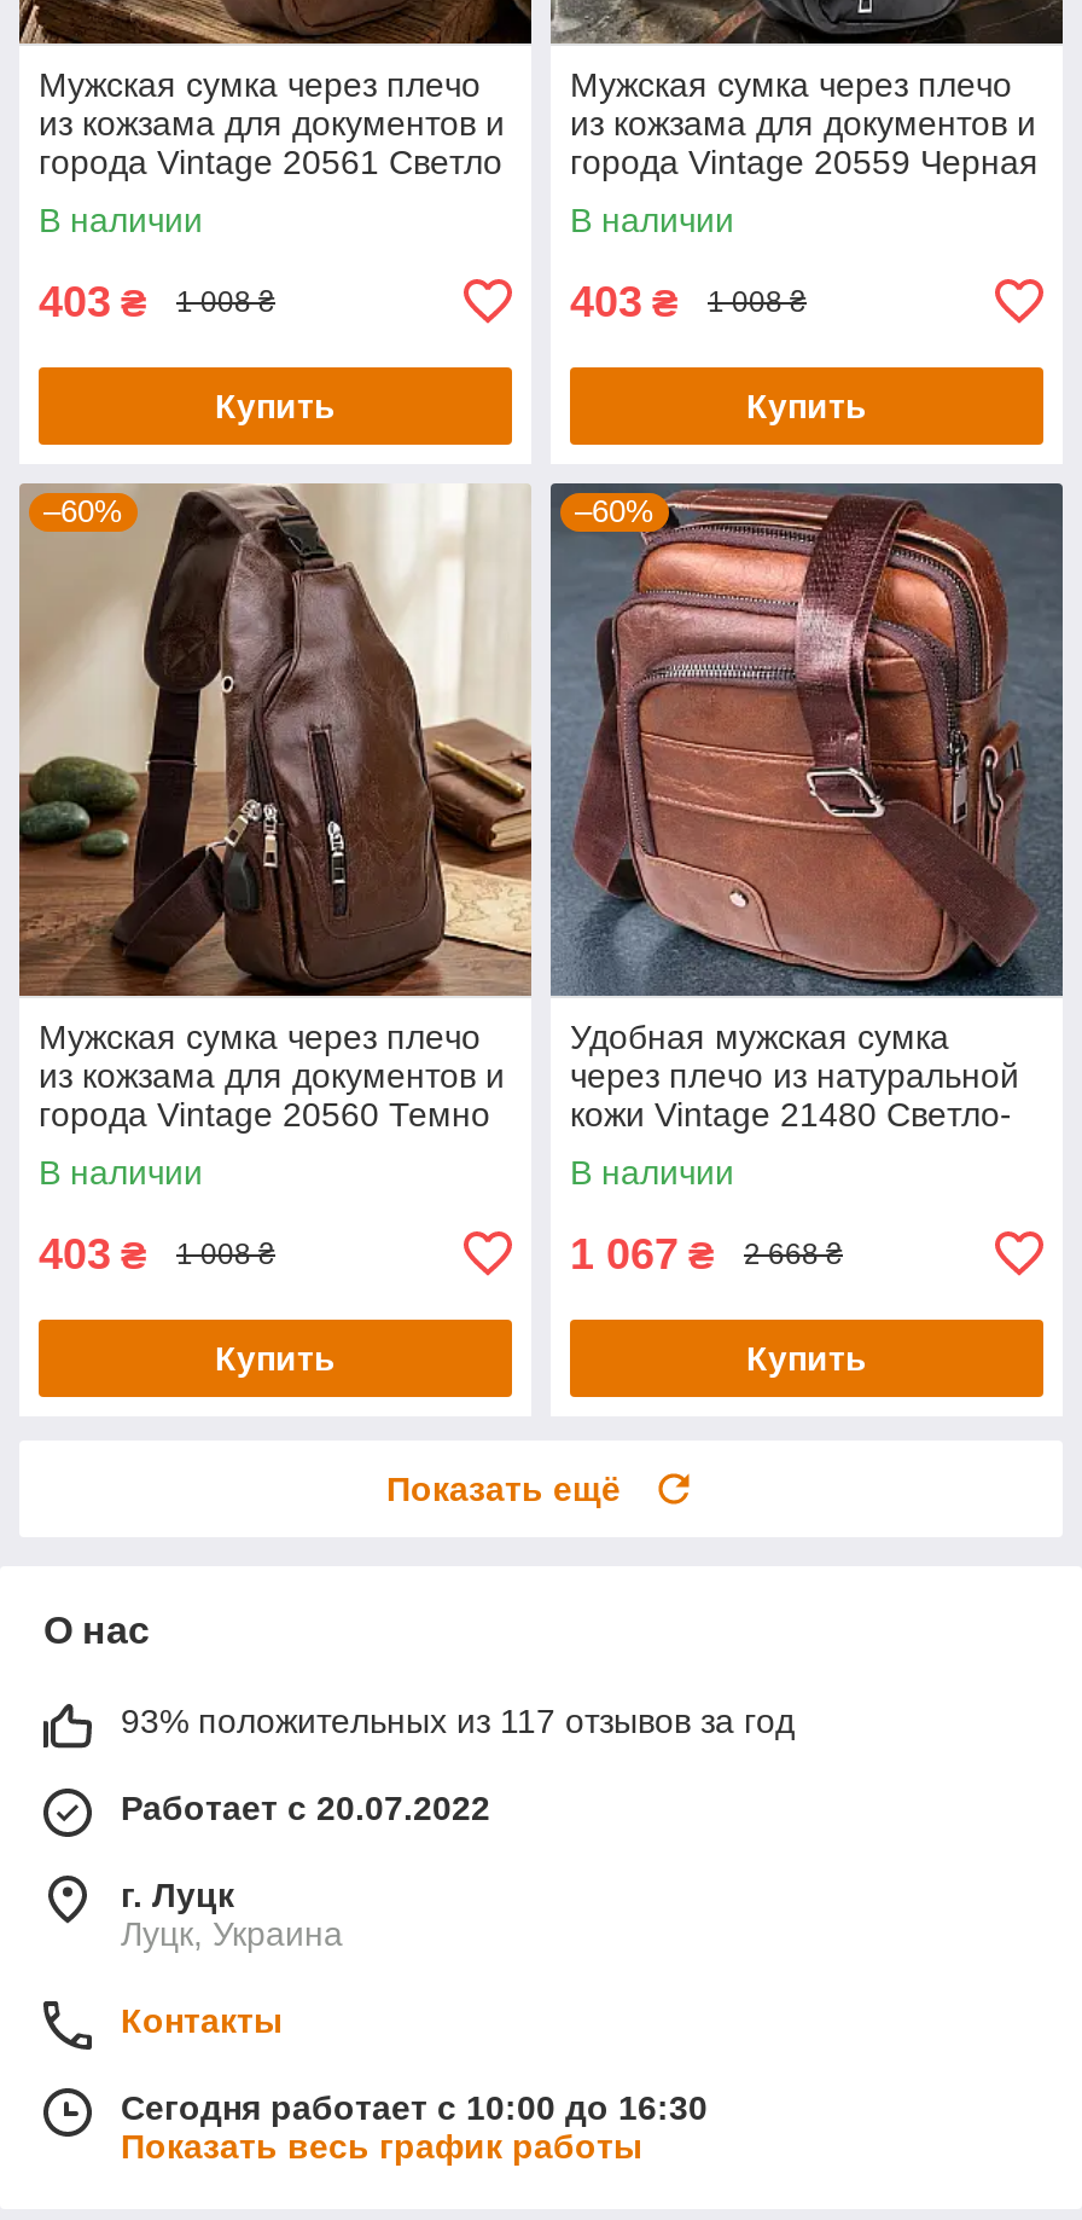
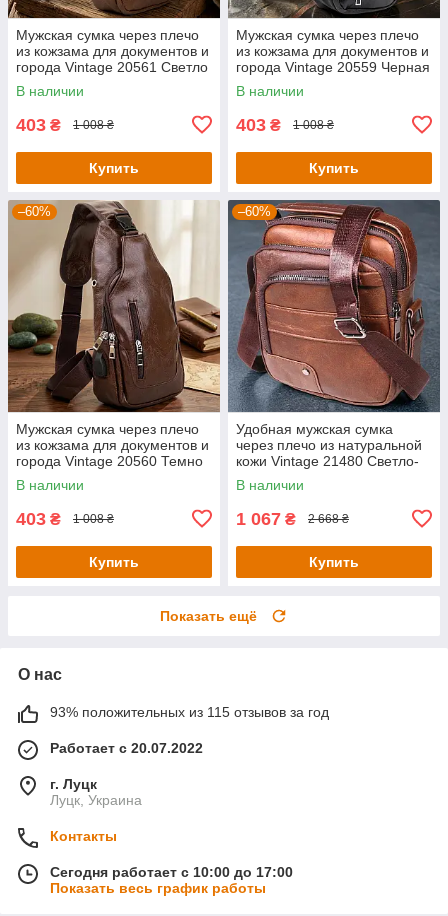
- 93% положительных из 117 отзывов за год
+ 93% положительных из 115 отзывов за год

- Сегодня работает с 10:00 до 16:30
+ Сегодня работает с 10:00 до 17:00
